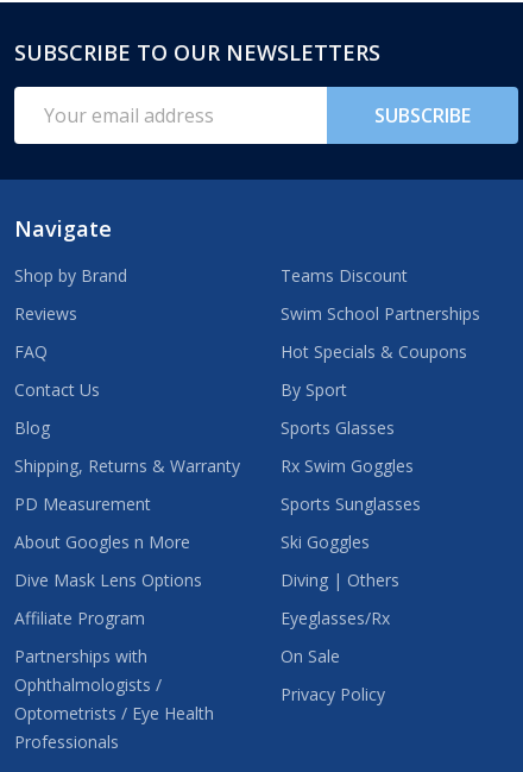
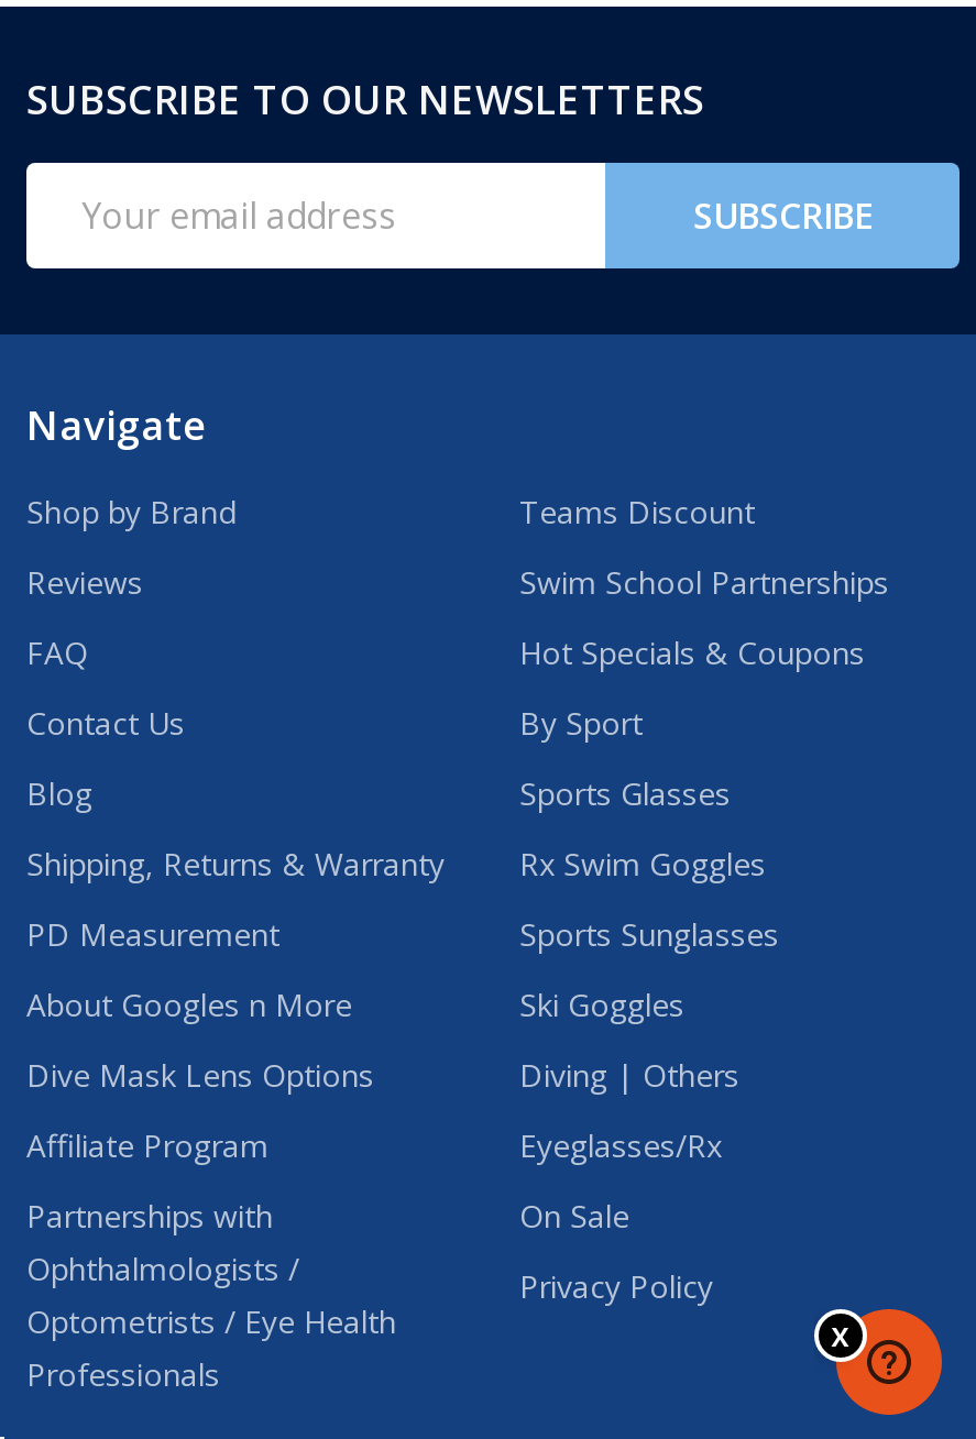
+ [image]
